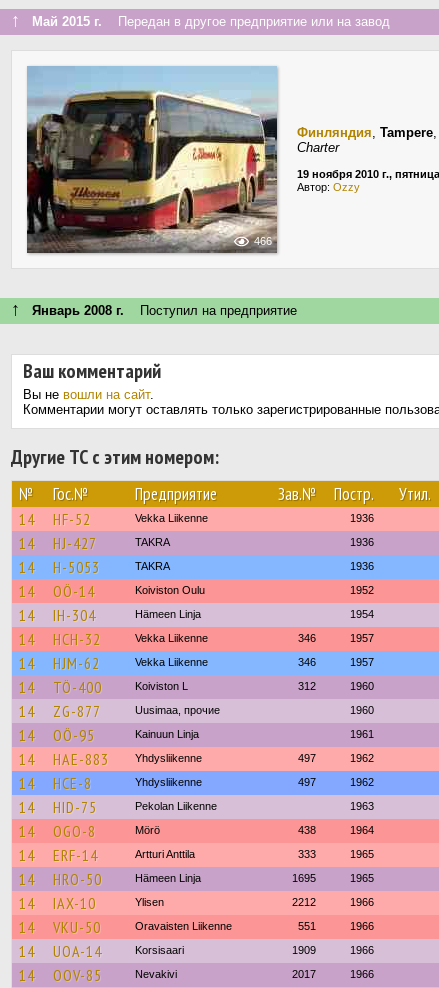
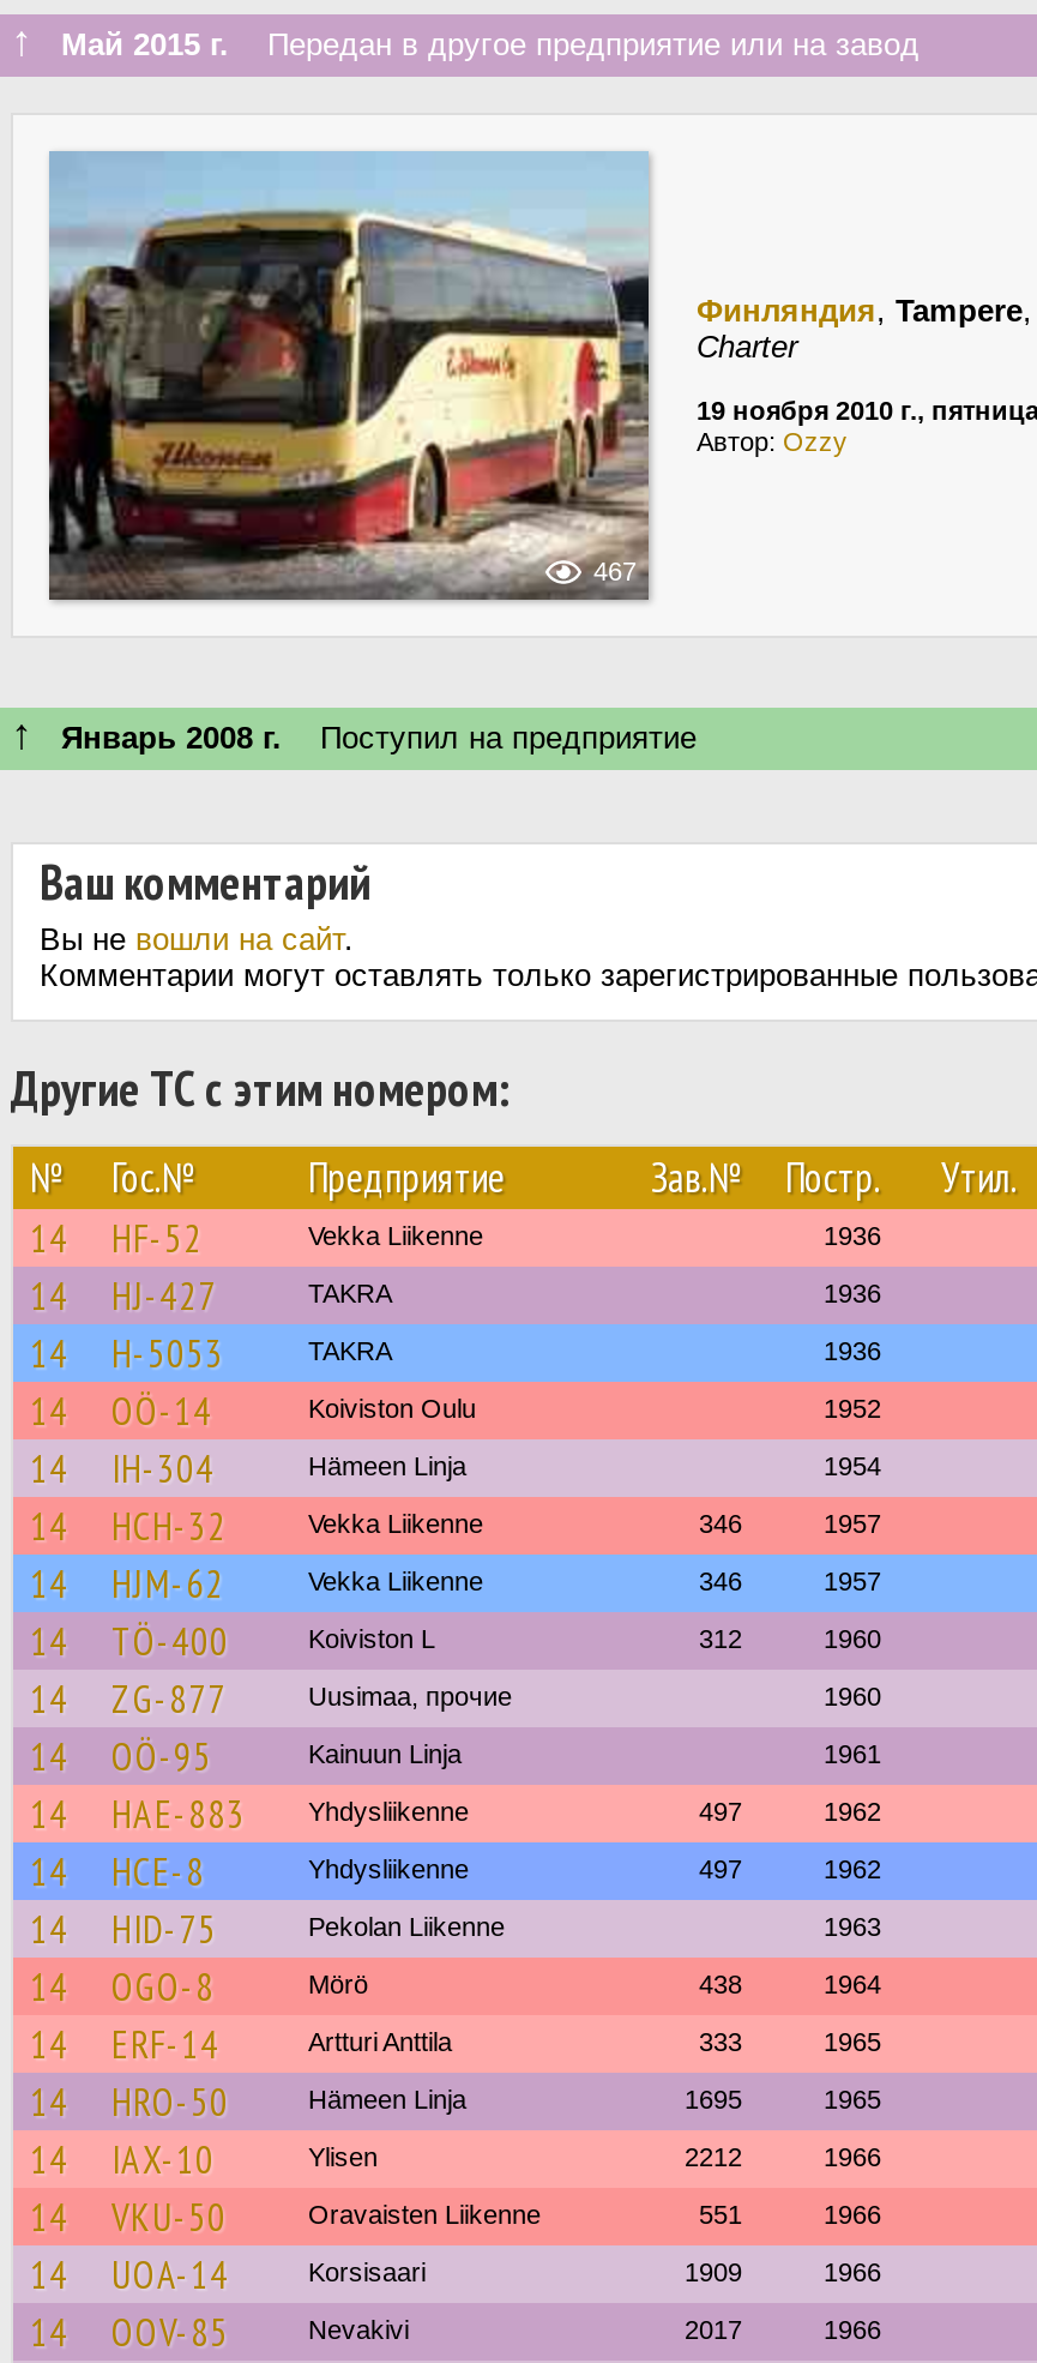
- 466
+ 467
